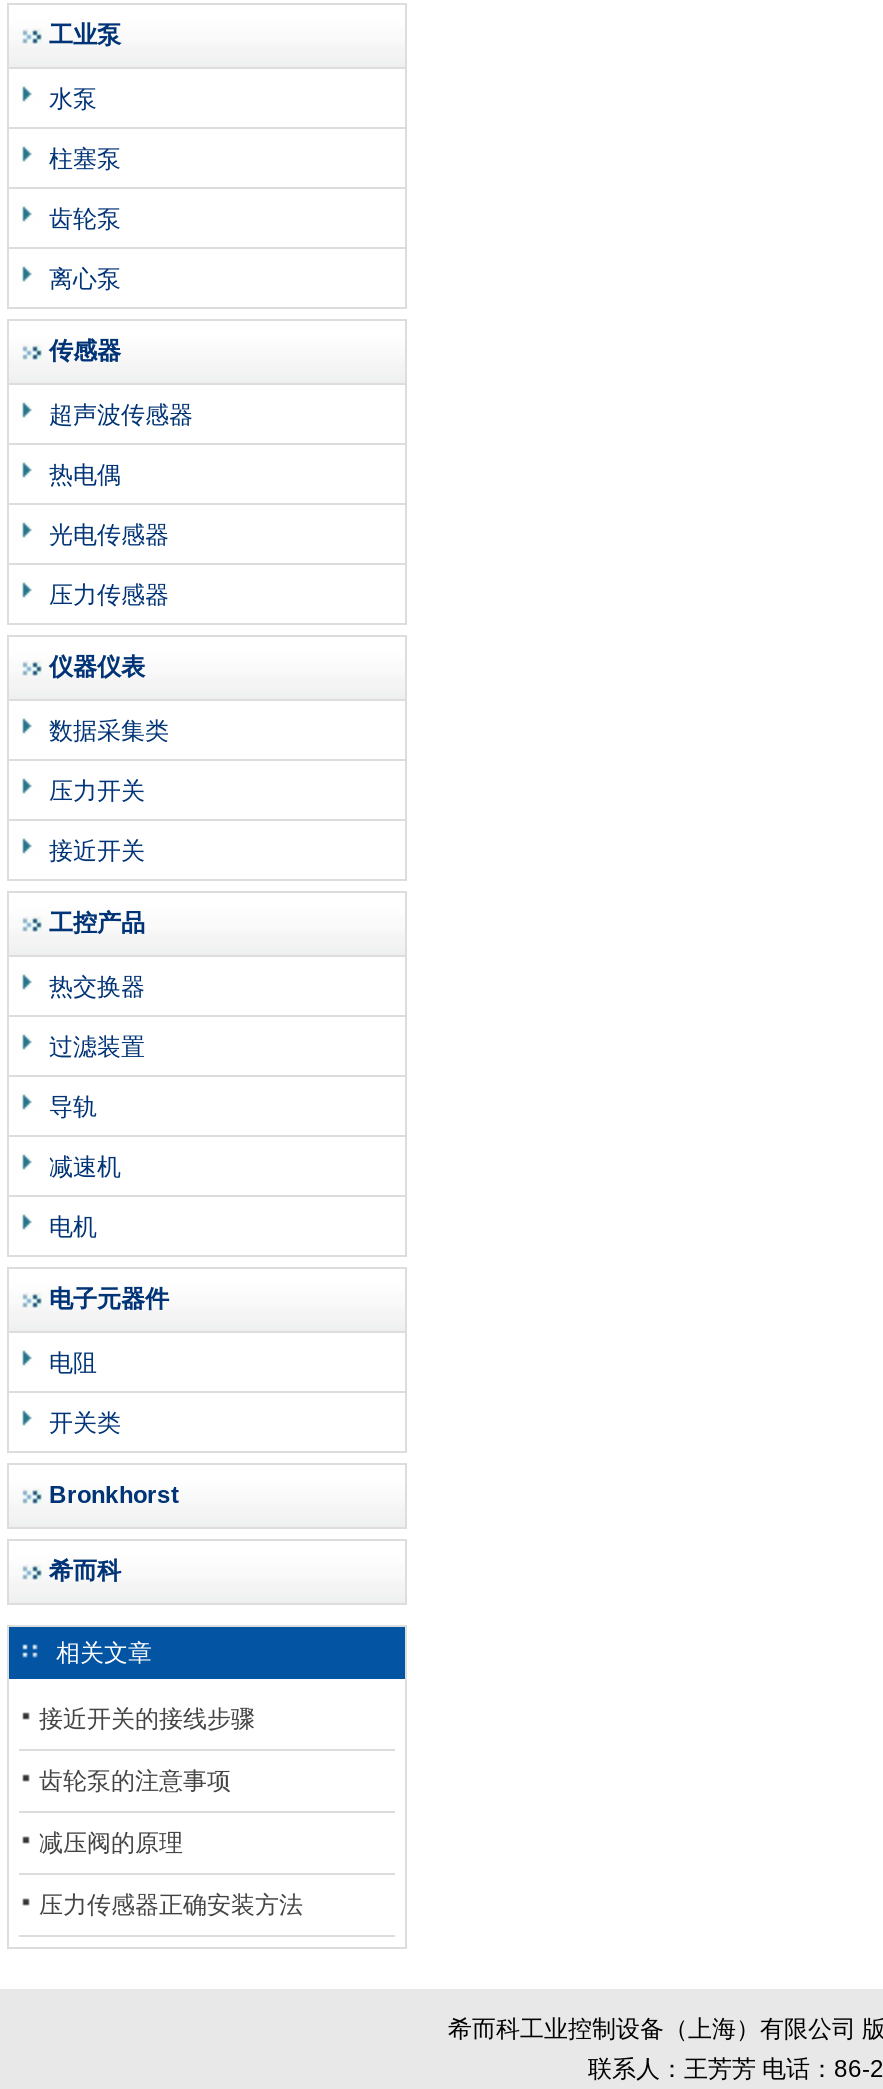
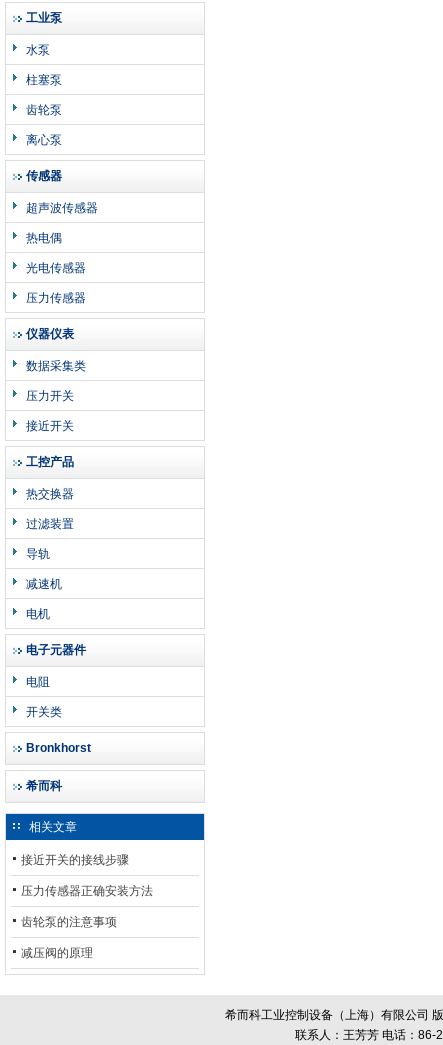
moved down: 齿轮泵的注意事项 | 减压阀的原理

moved up: 压力传感器正确安装方法
